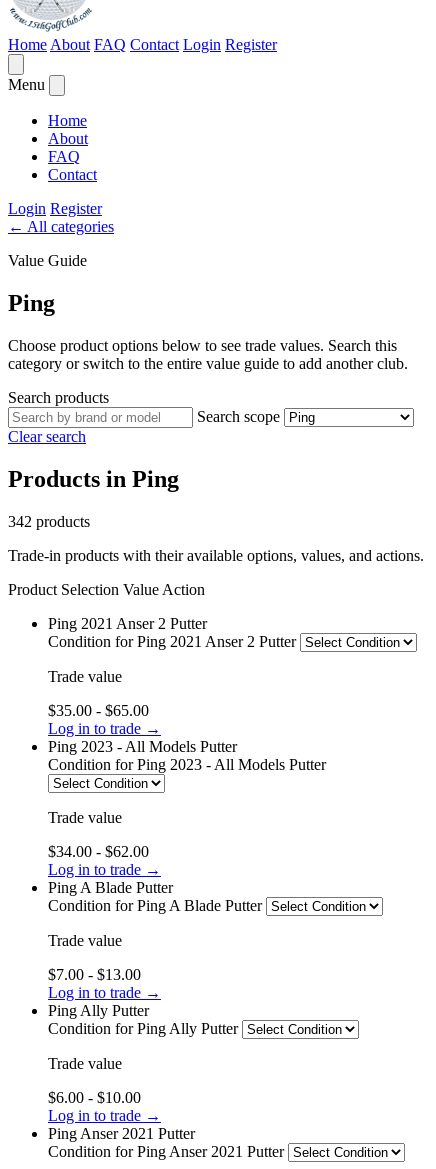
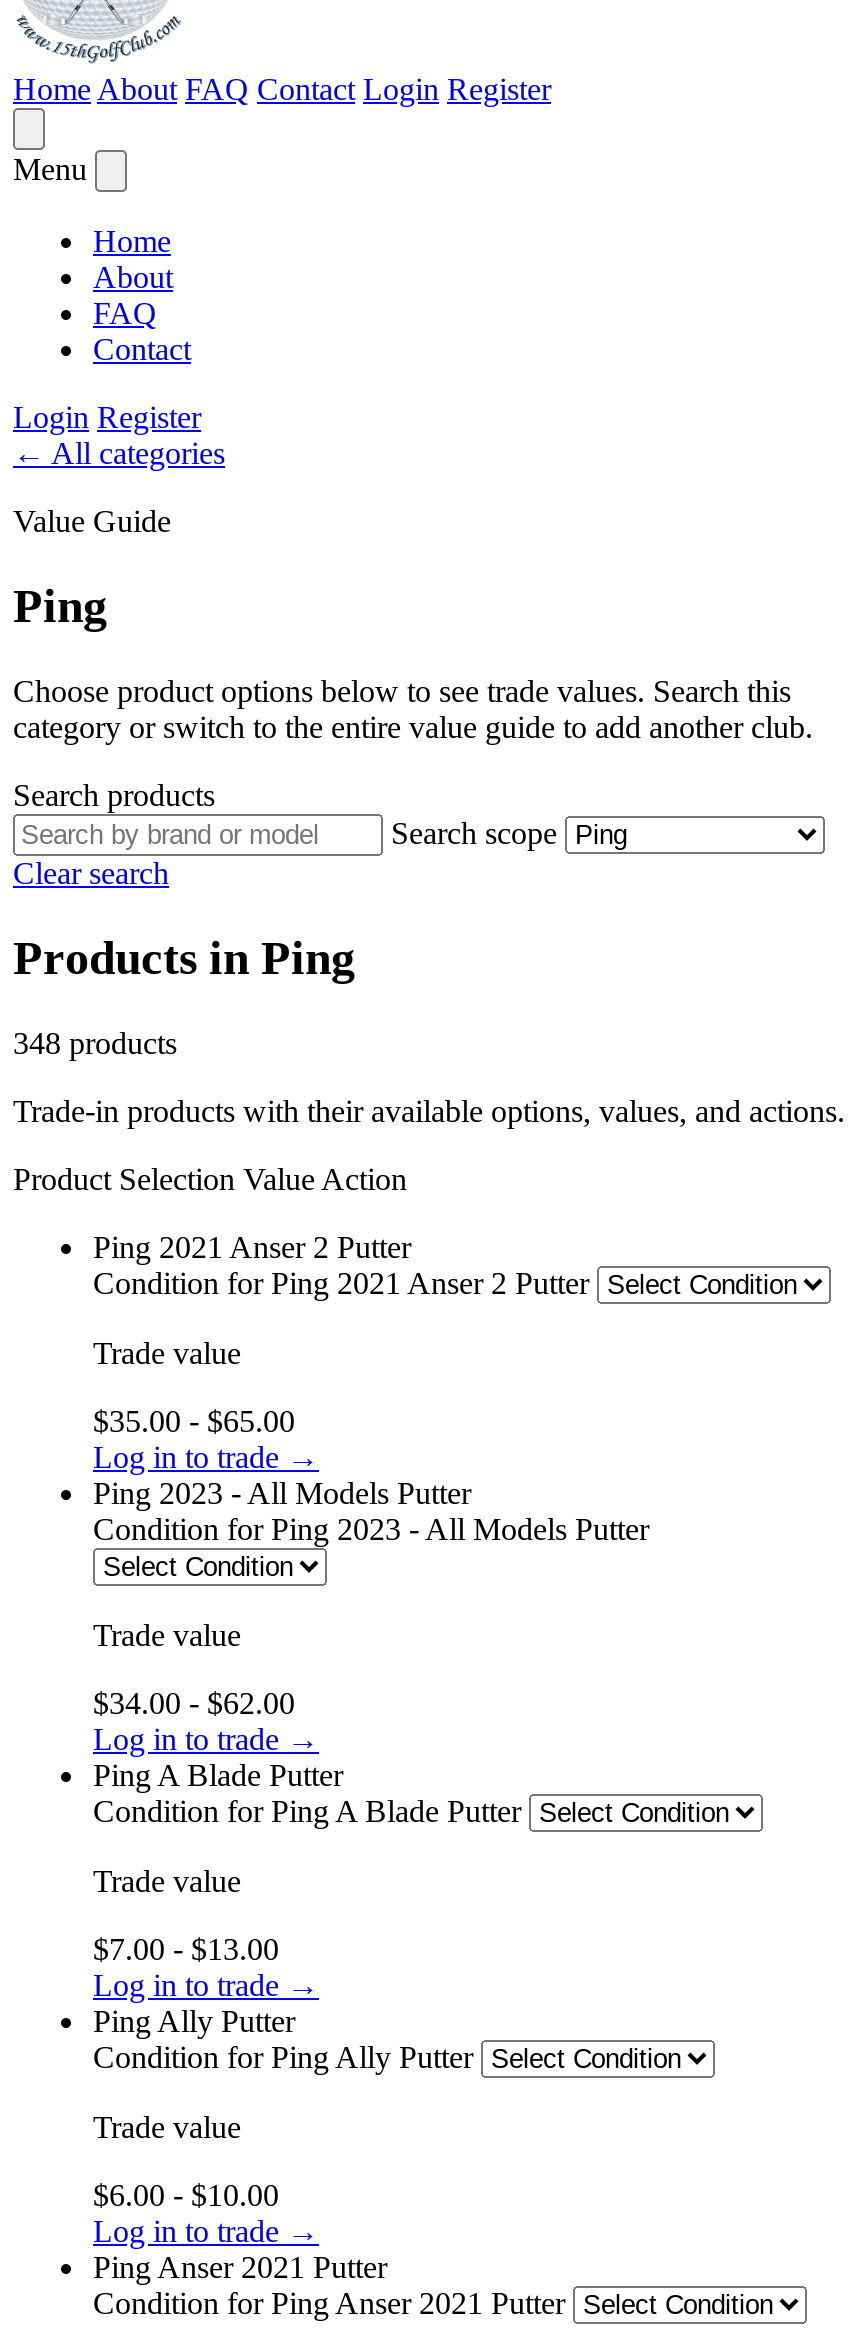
- 342 products
+ 348 products
